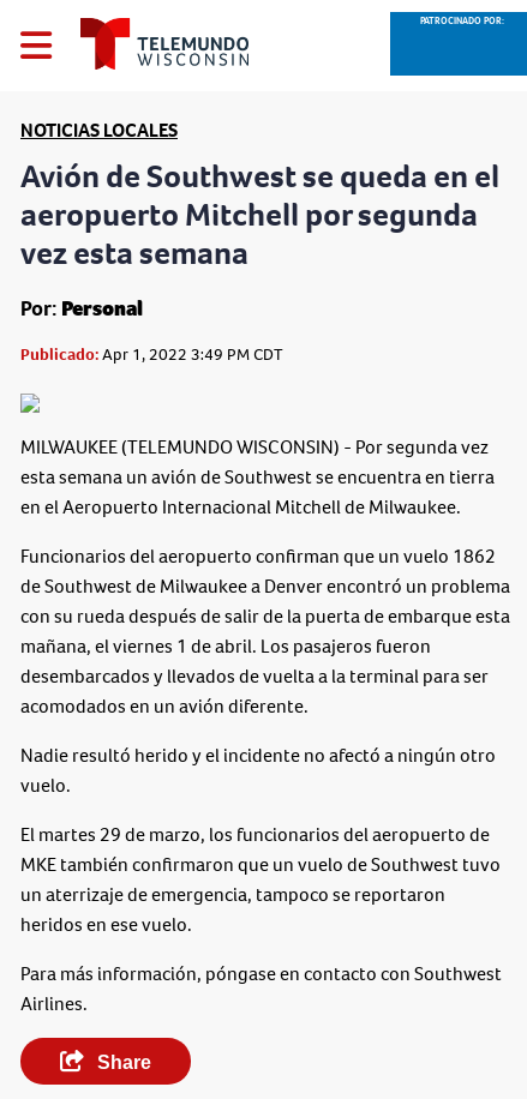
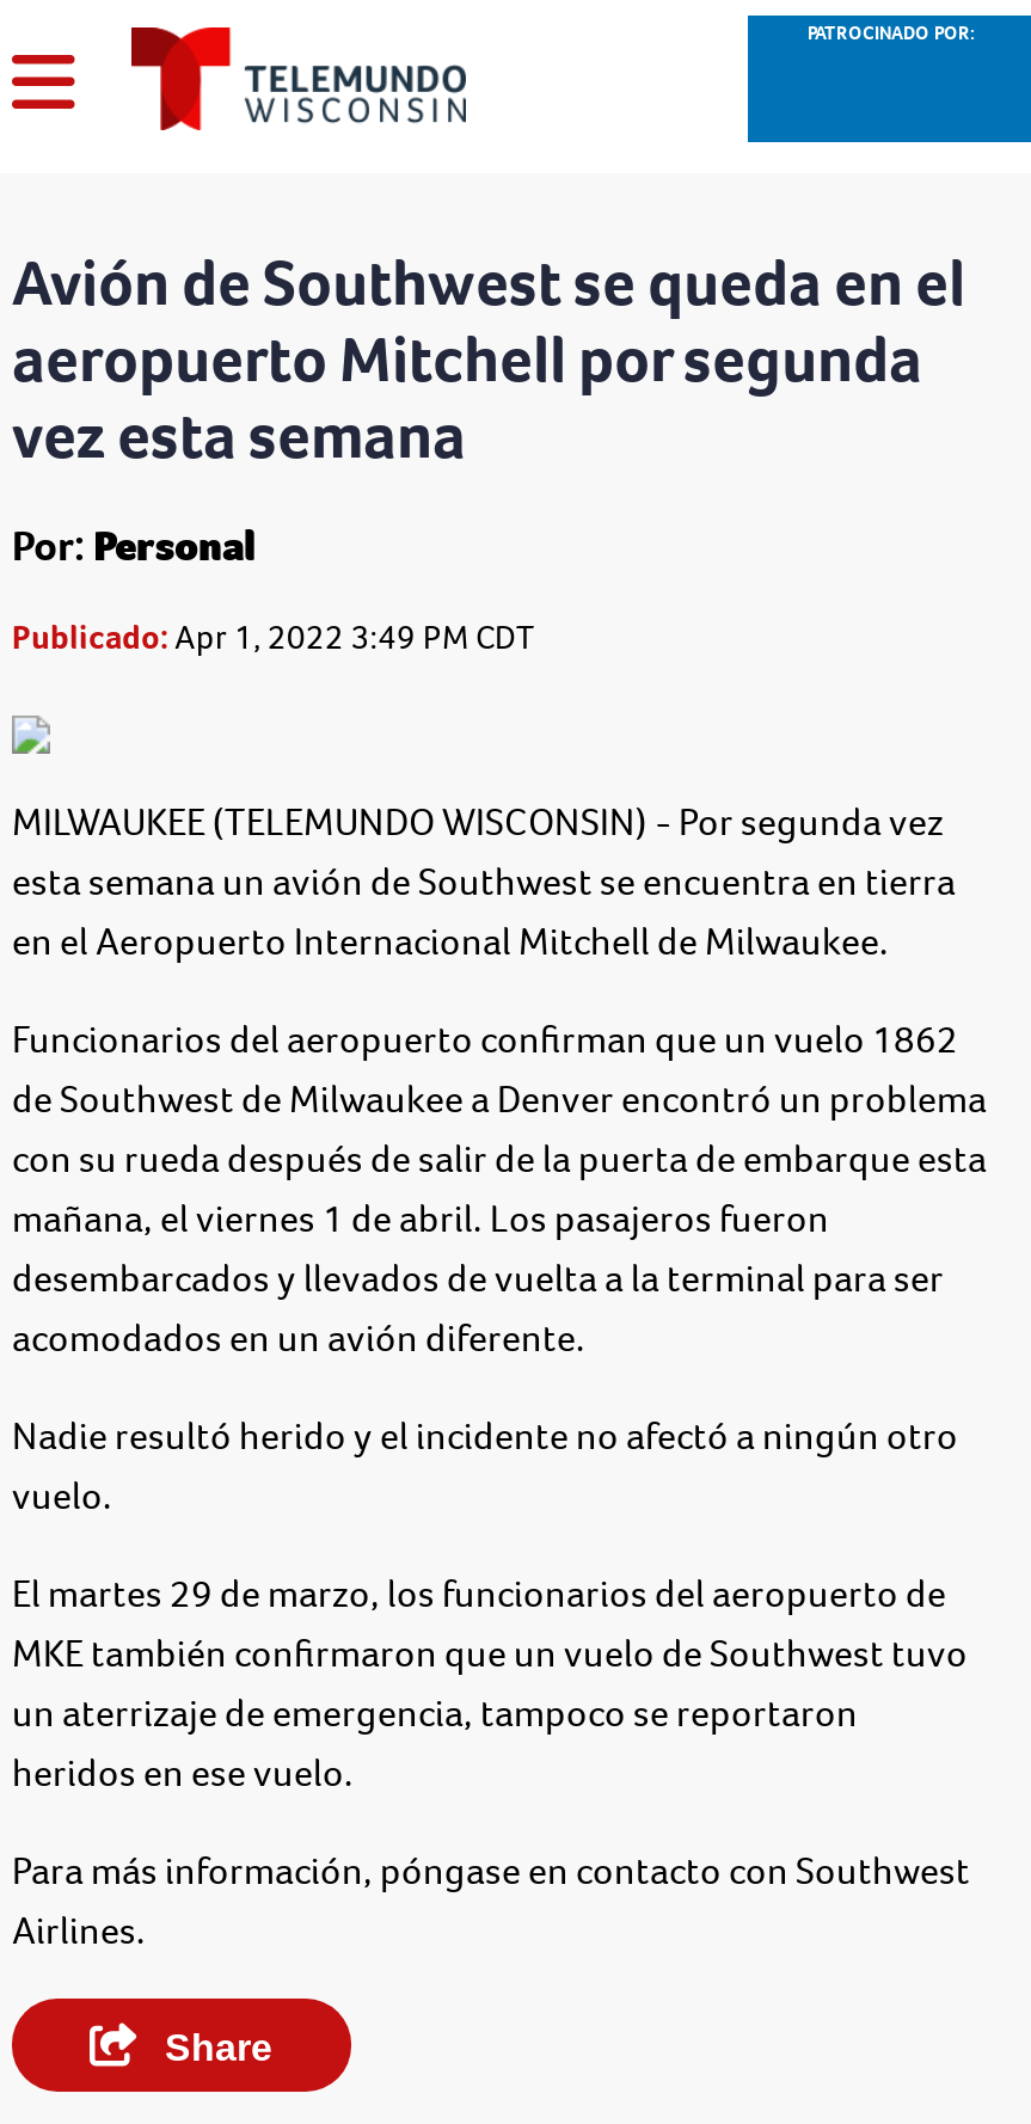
- NOTICIAS LOCALES
